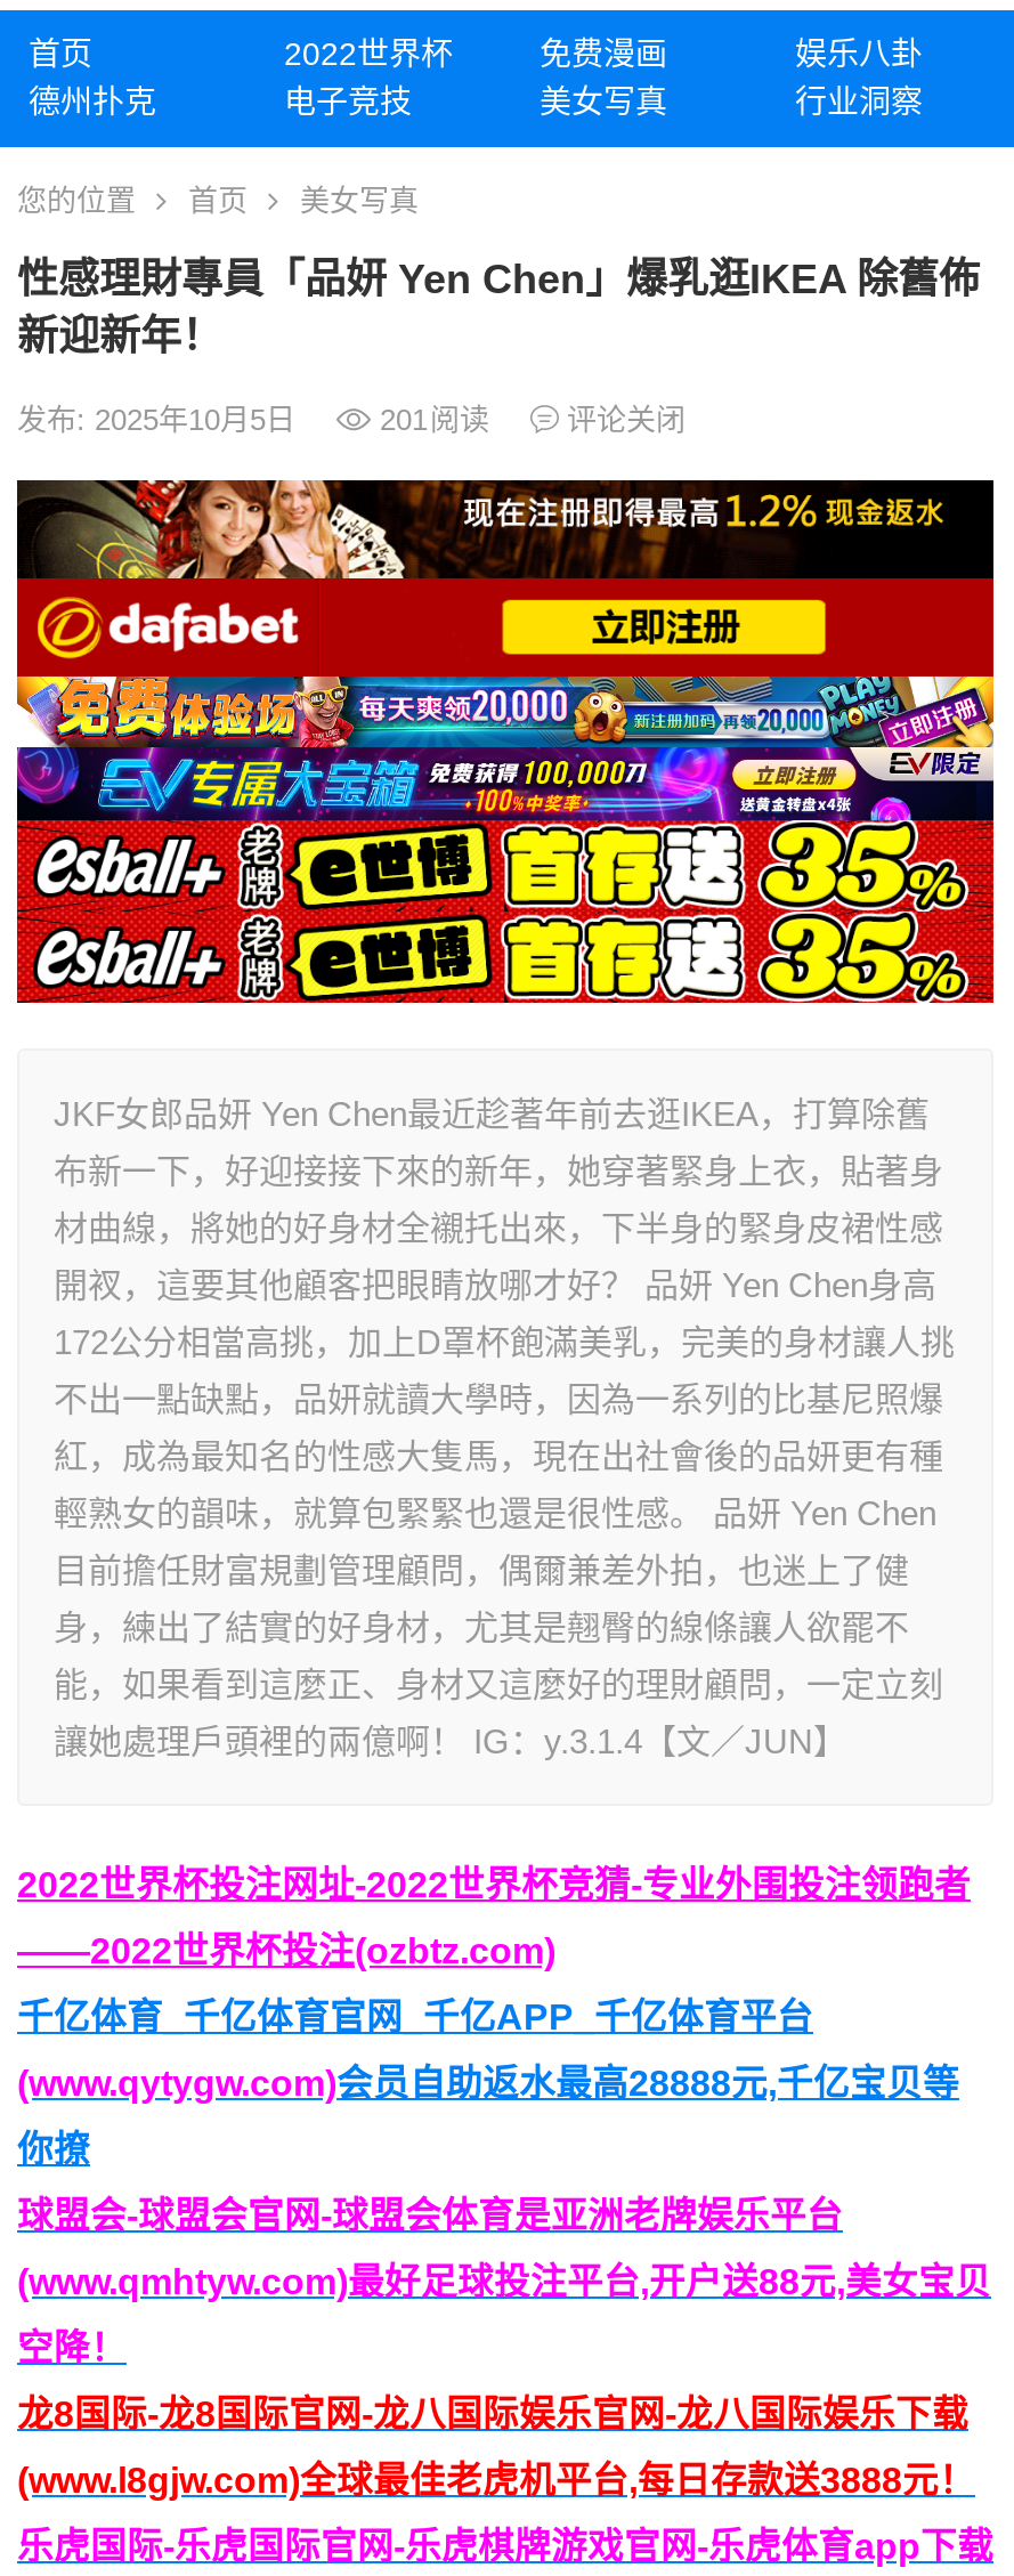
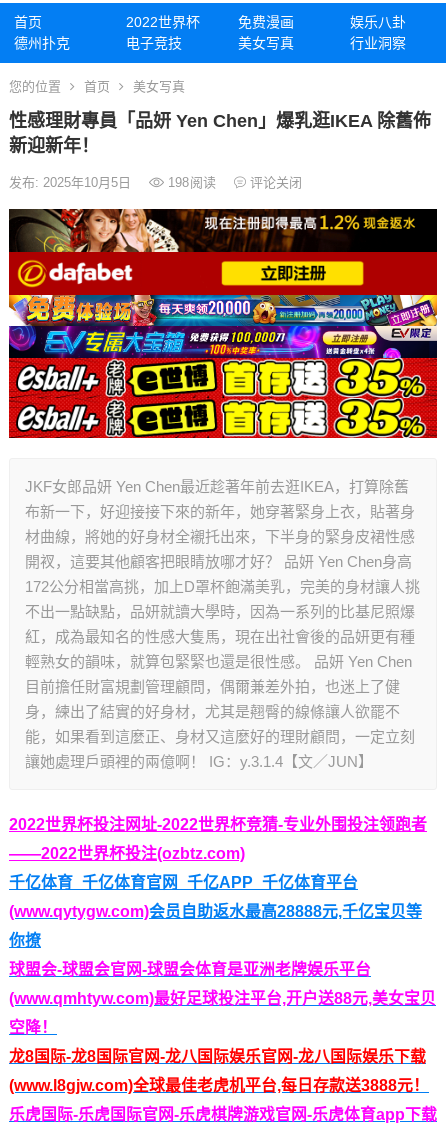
- 发布: 2025年10月5日 201阅读 评论关闭
+ 发布: 2025年10月5日 198阅读 评论关闭
